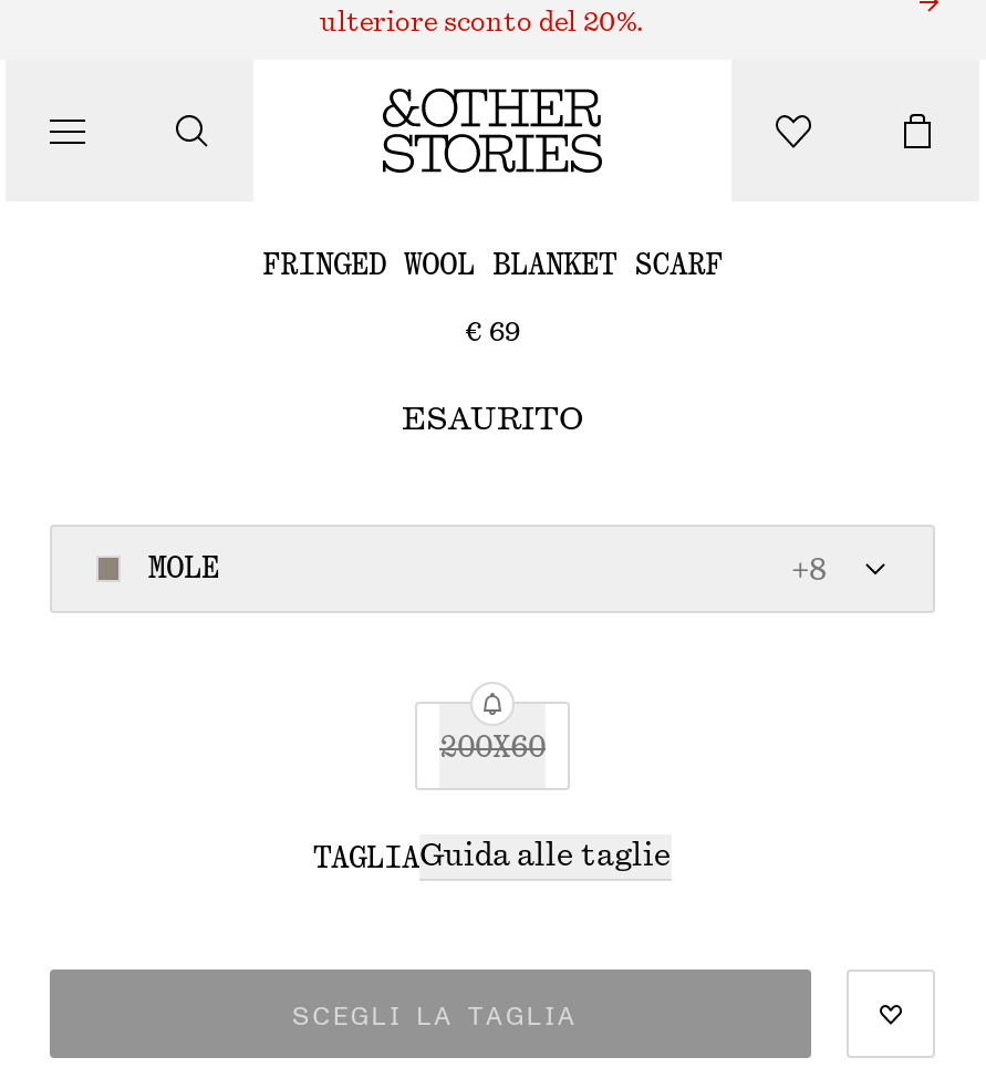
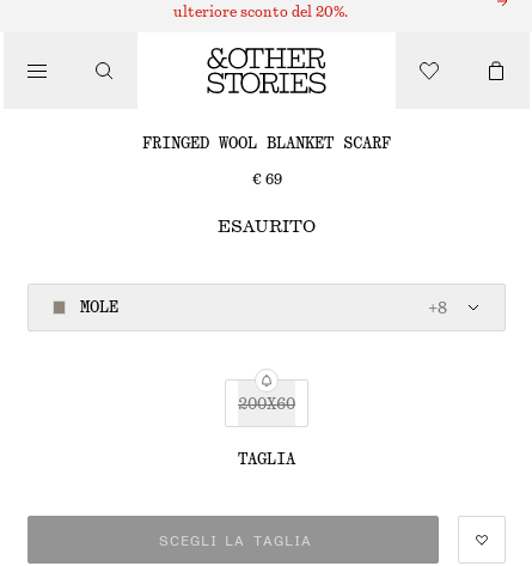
- TAGLIAGuida alle taglie
+ TAGLIA
